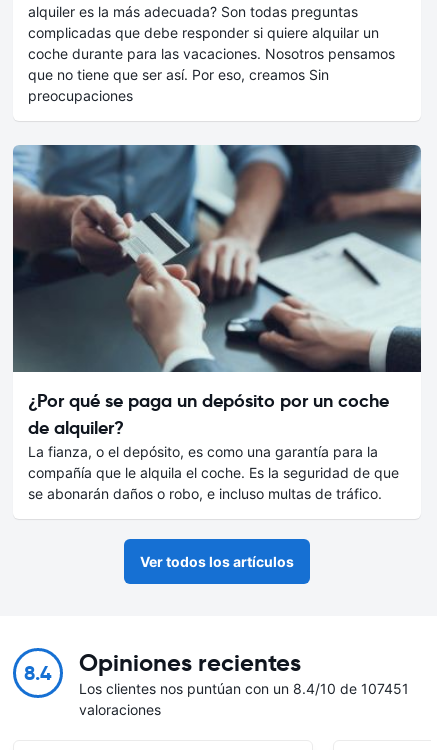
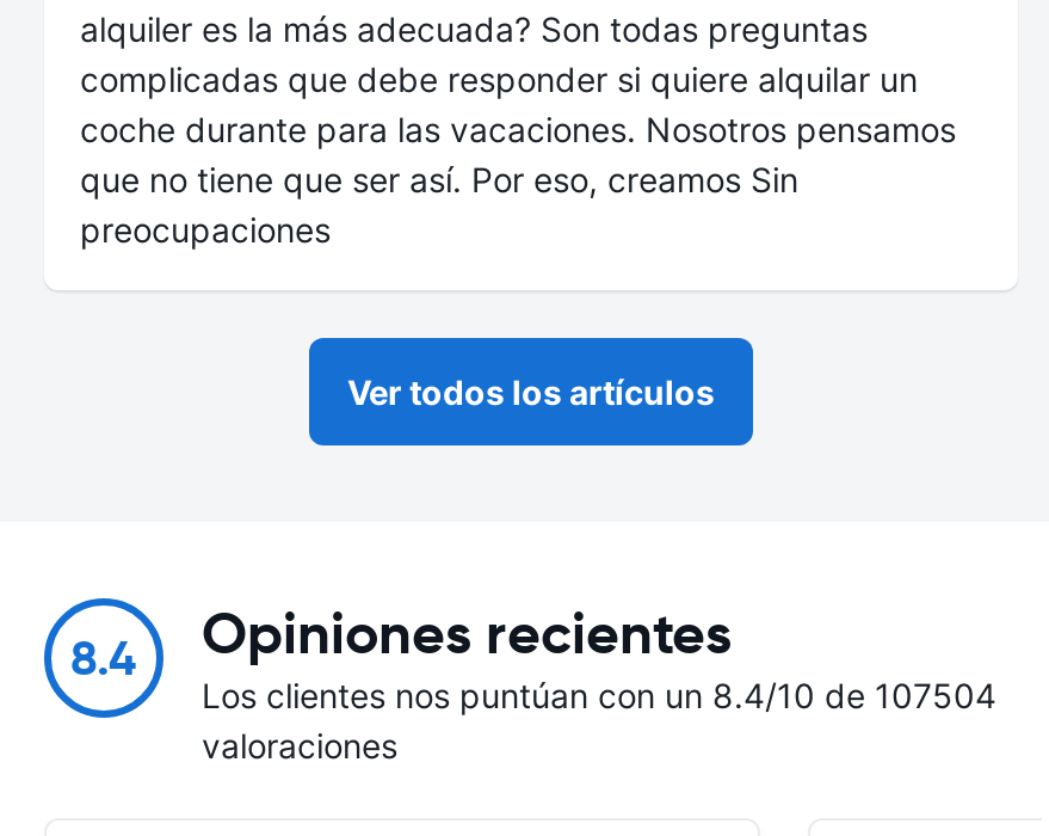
- [image]
- ¿Por qué se paga un depósito por un coche
- de alquiler?
- La fianza, o el depósito, es como una garantía para la
- compañía que le alquila el coche. Es la seguridad de que
- se abonarán daños o robo, e incluso multas de tráfico.

- Los clientes nos puntúan con un 8.4/10 de 107451
+ Los clientes nos puntúan con un 8.4/10 de 107504
